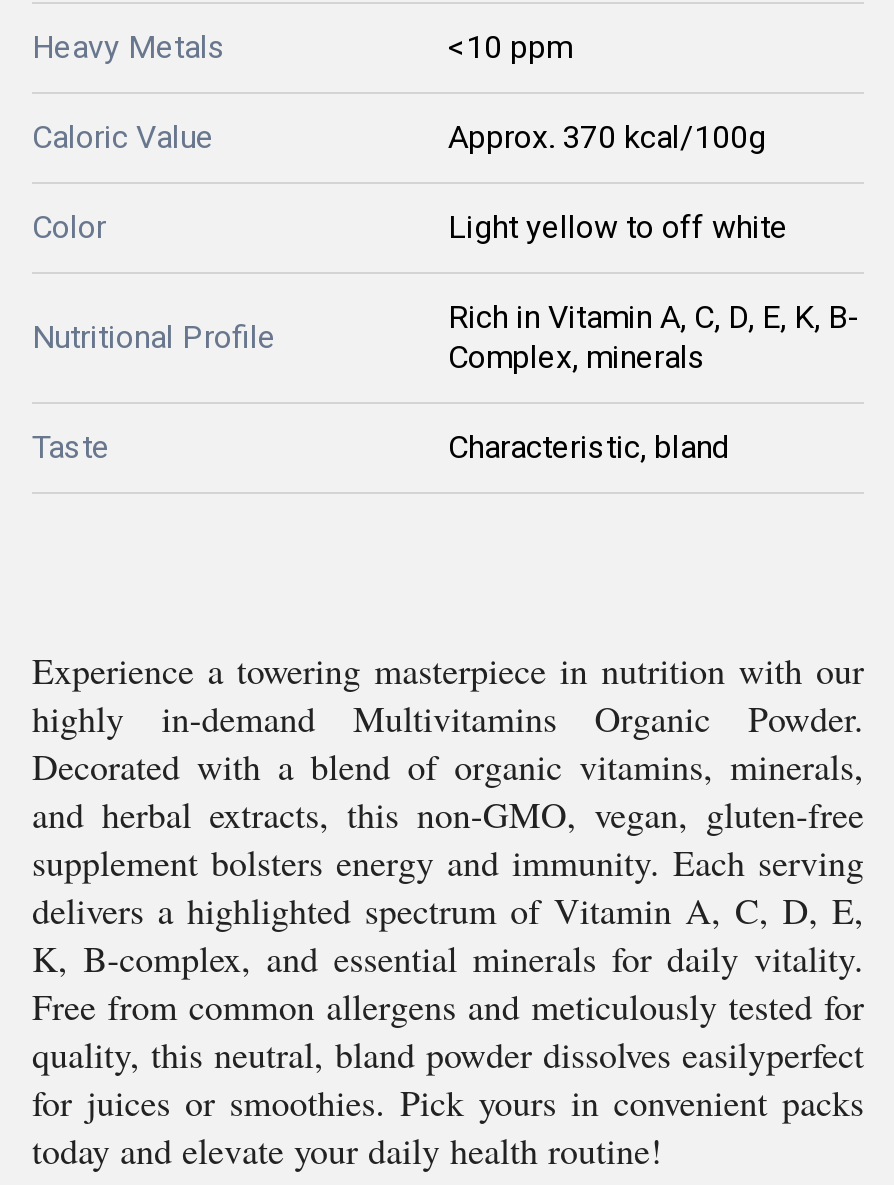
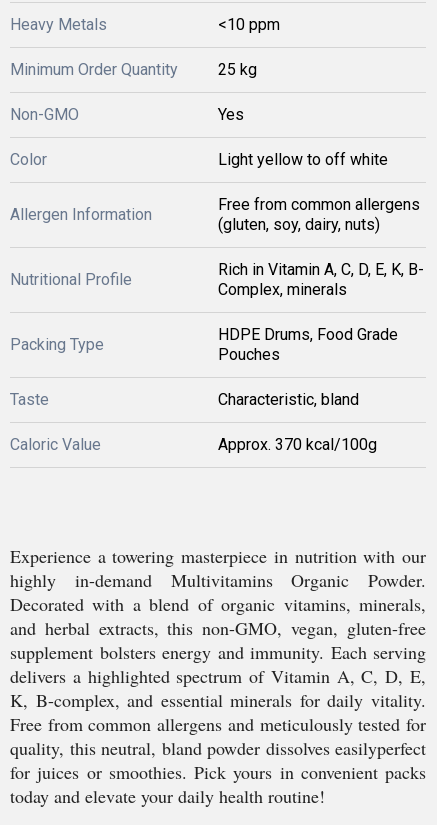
+ Minimum Order Quantity
+ 25 kg
+ Non-GMO
+ Yes

moved down: Caloric Value | Approx. 370 kcal/100g

+ Allergen Information

+ Free from common allergens
+ (gluten, soy, dairy, nuts)

+ Packing Type

+ HDPE Drums, Food Grade
+ Pouches
